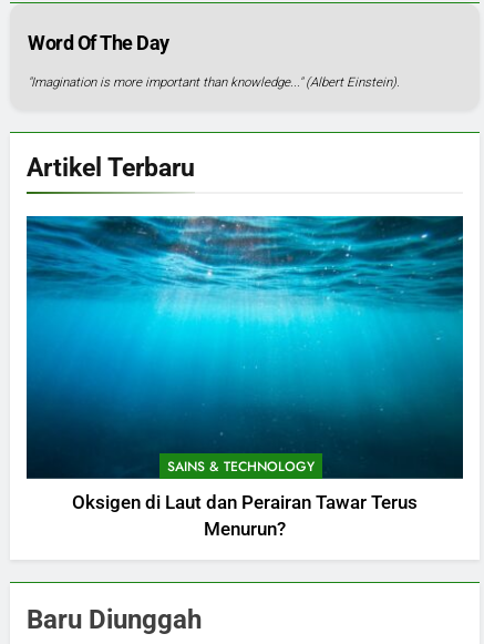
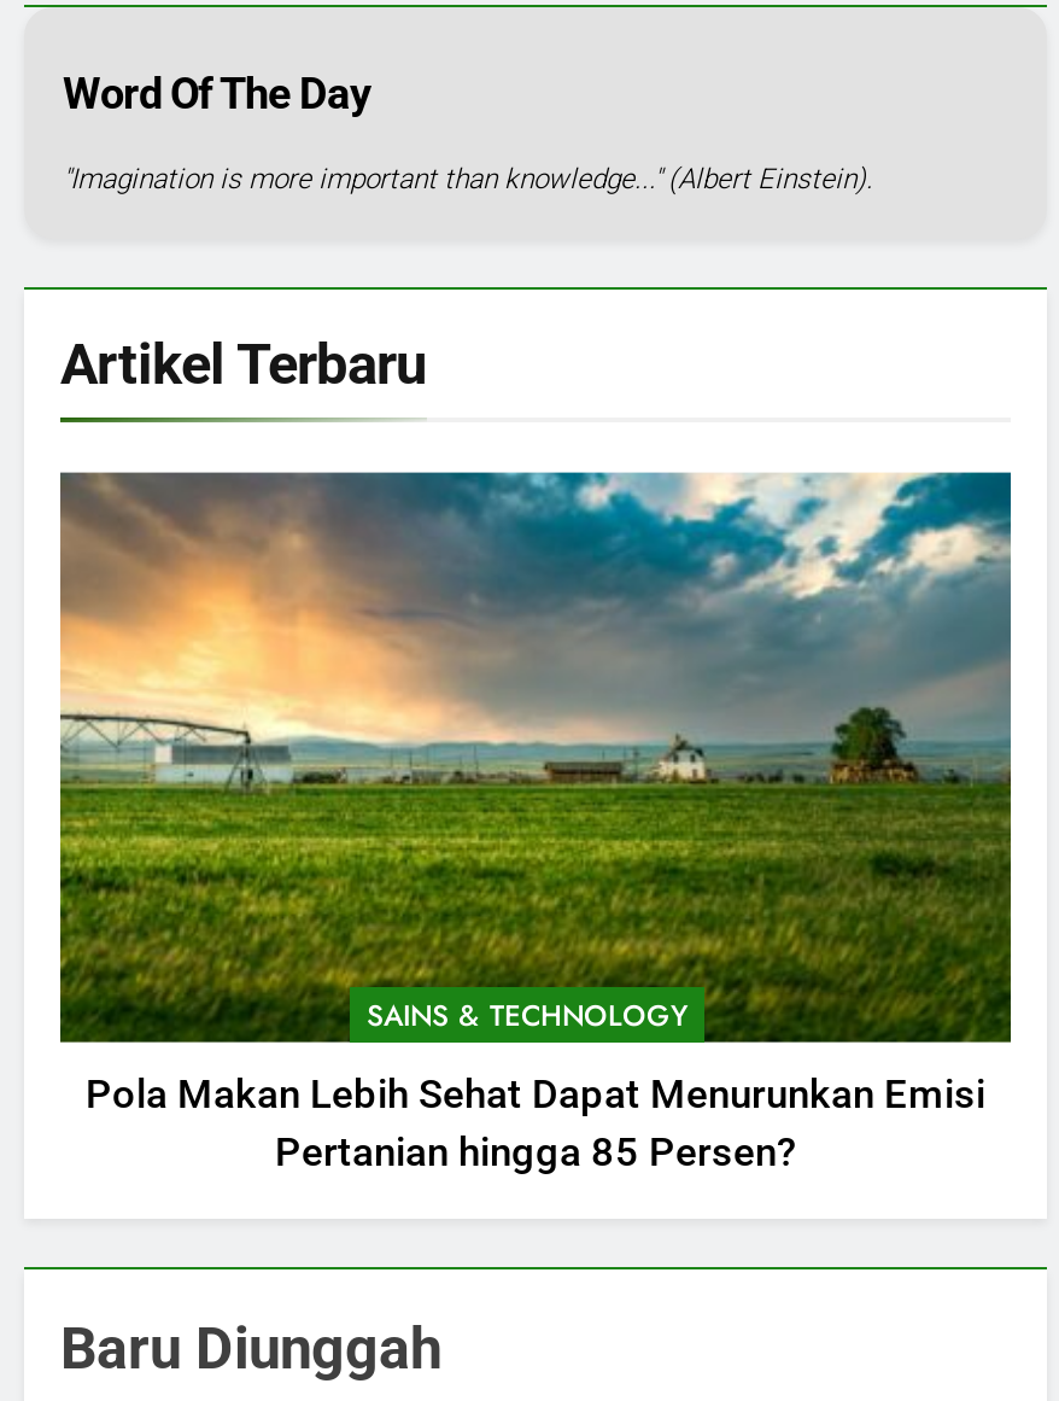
- [image]
- Oksigen di Laut dan Perairan Tawar Terus
- Menurun?
+ [image]
+ Pola Makan Lebih Sehat Dapat Menurunkan Emisi
+ Pertanian hingga 85 Persen?
